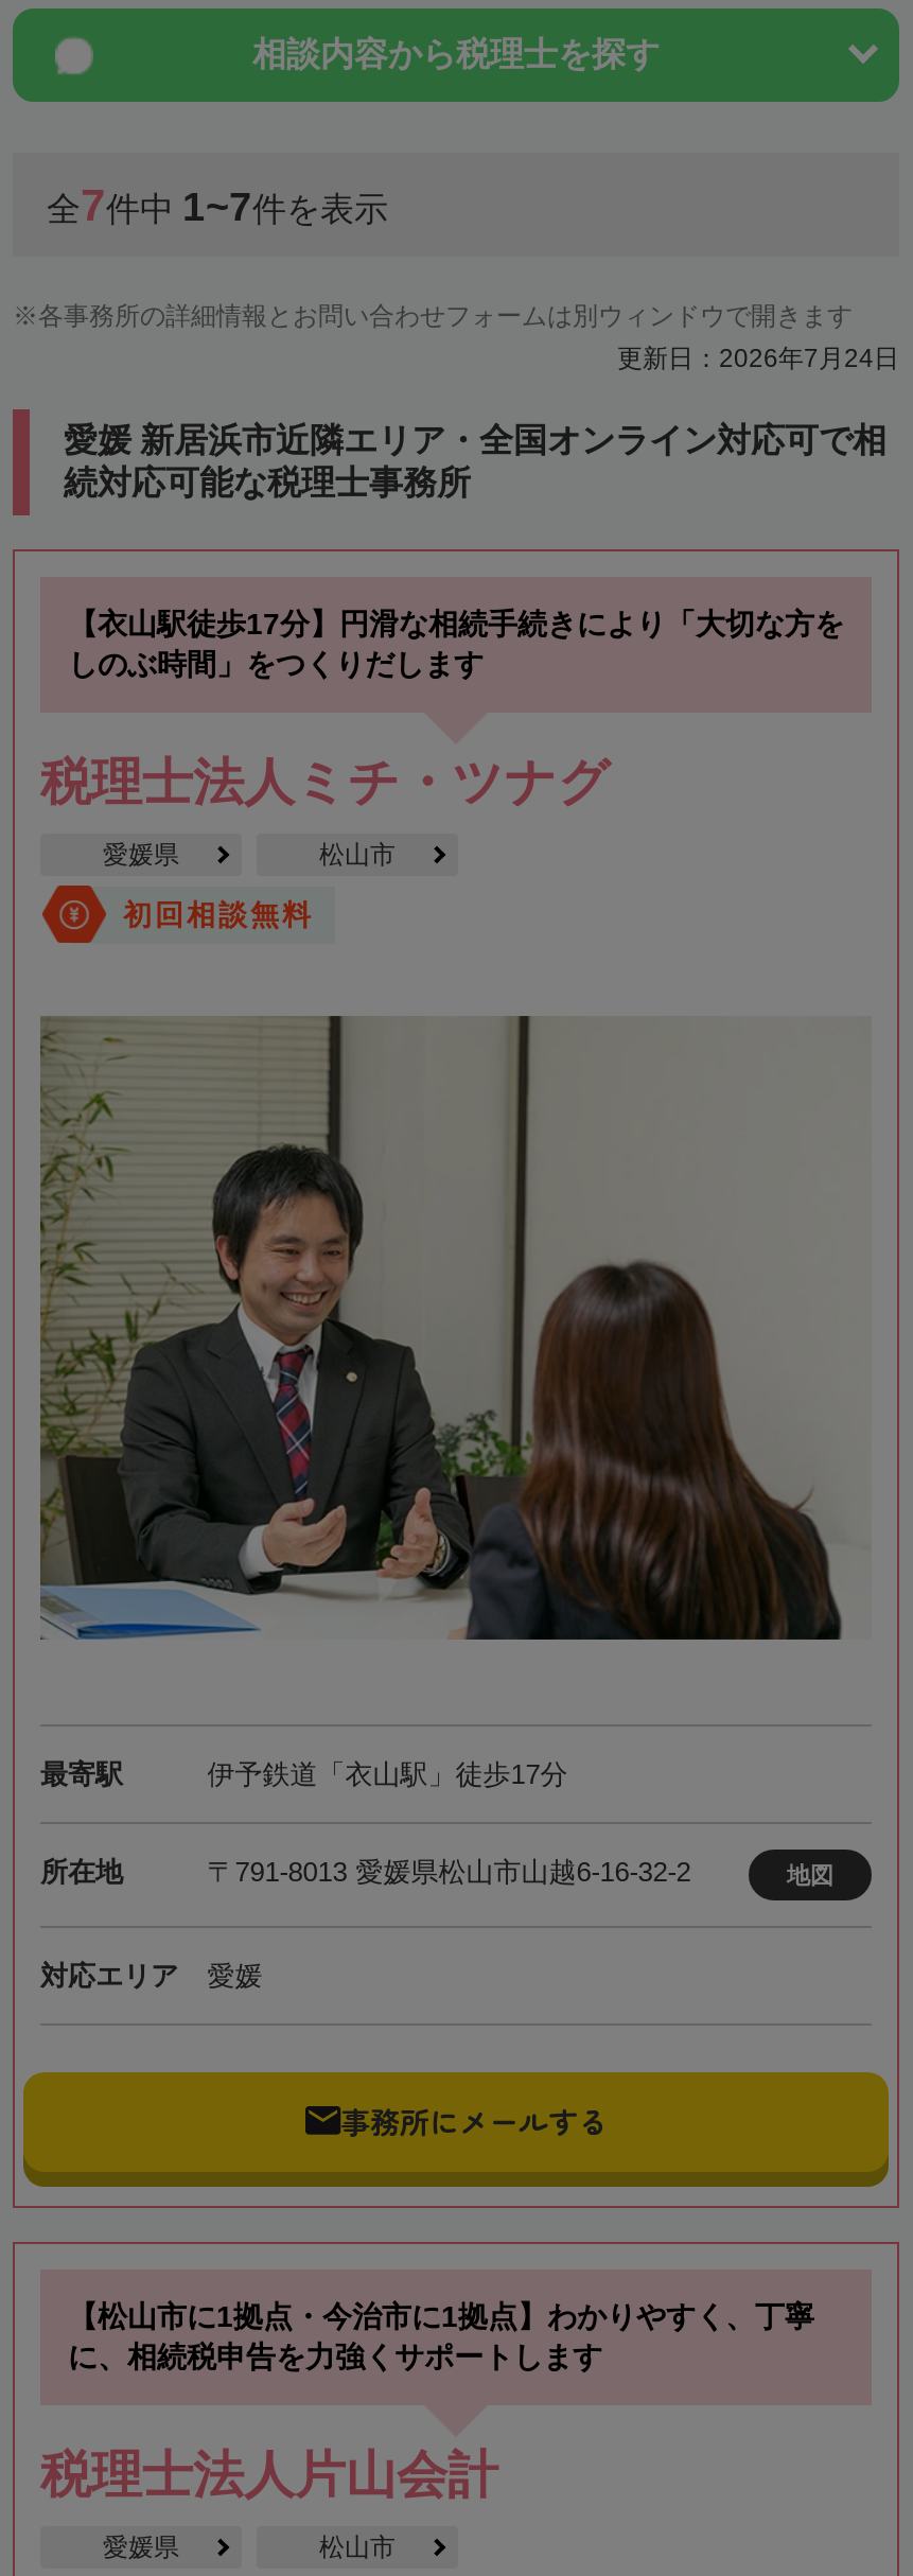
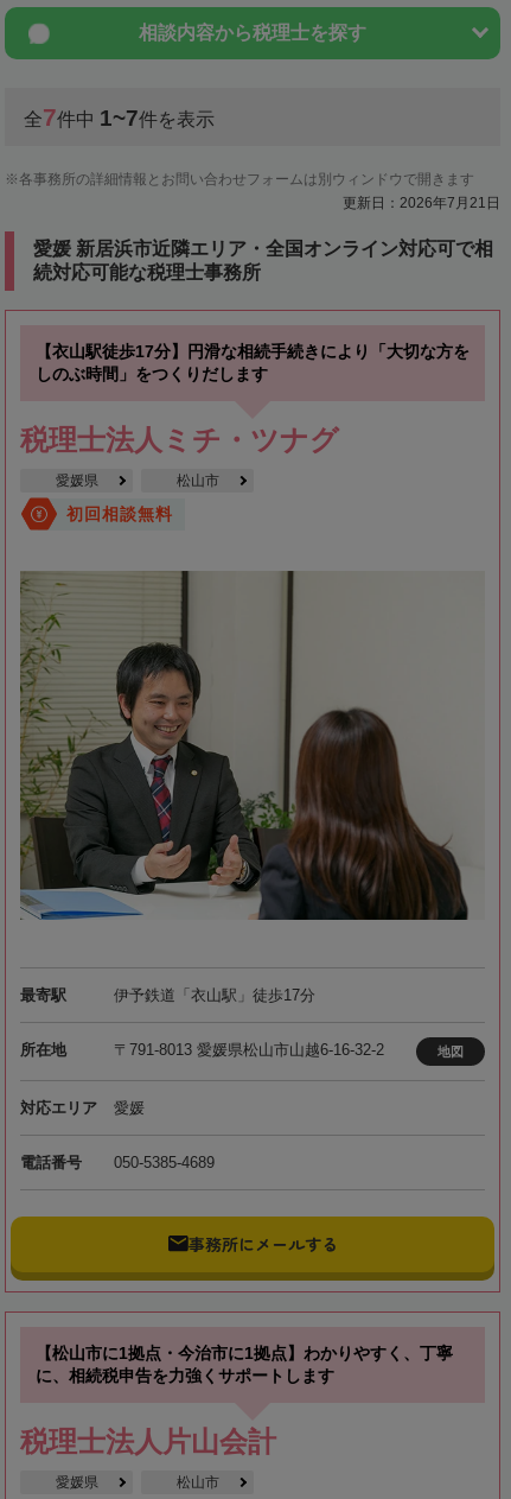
- 更新日：2026年7月24日
+ 更新日：2026年7月21日

+ 電話番号
+ 050-5385-4689
